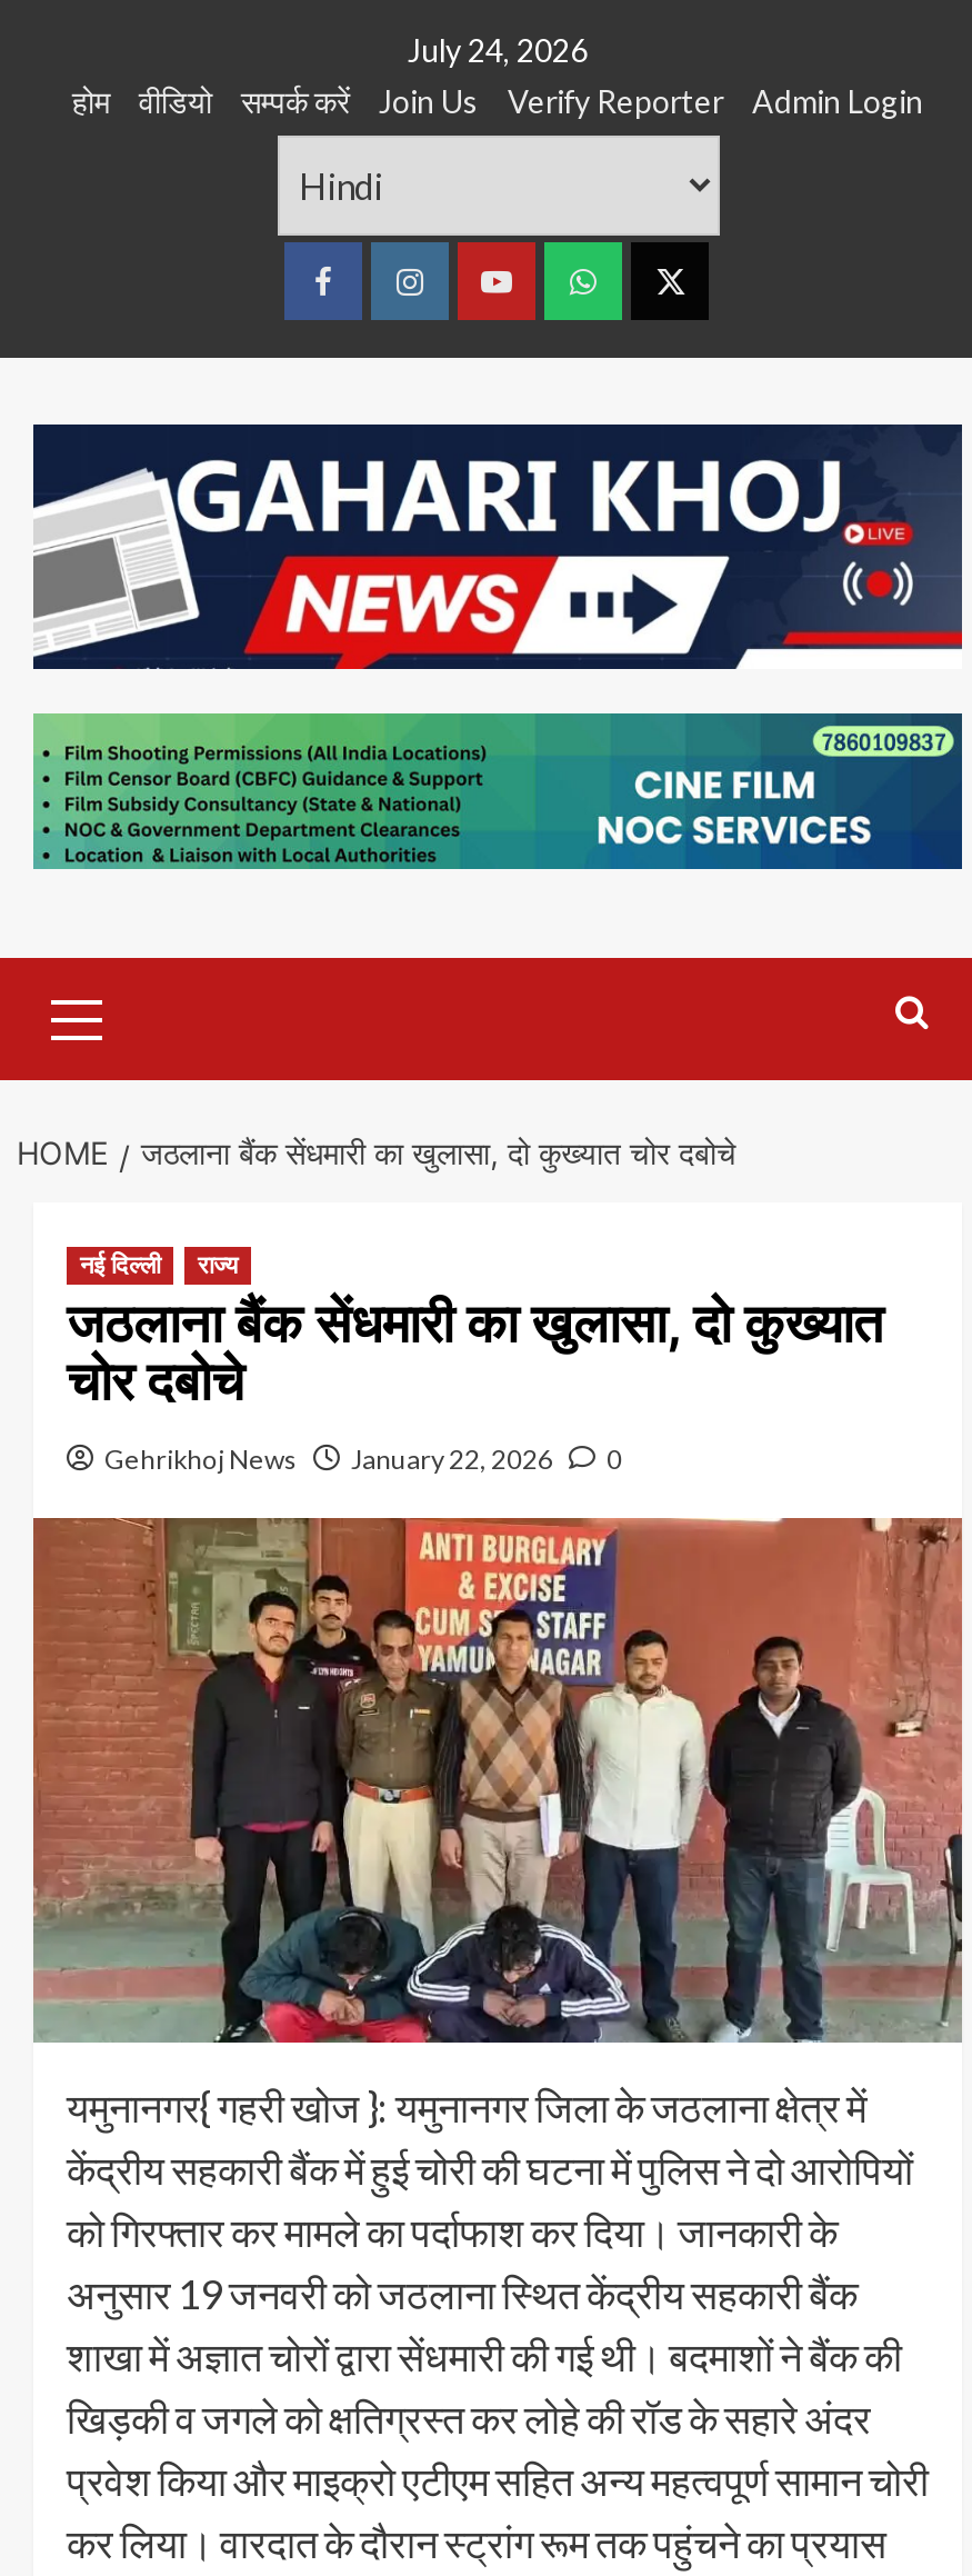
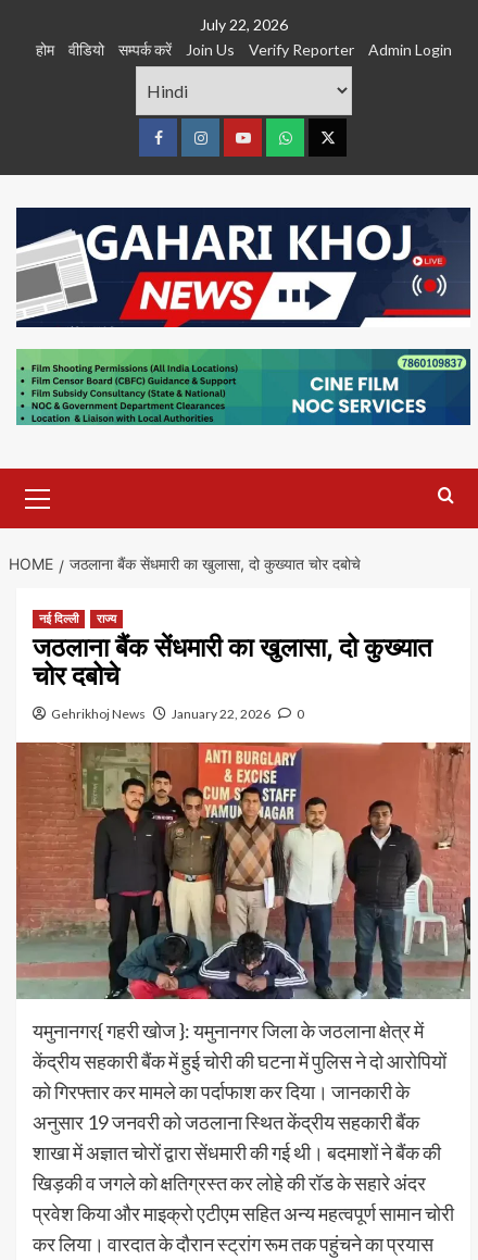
- July 24, 2026
+ July 22, 2026
